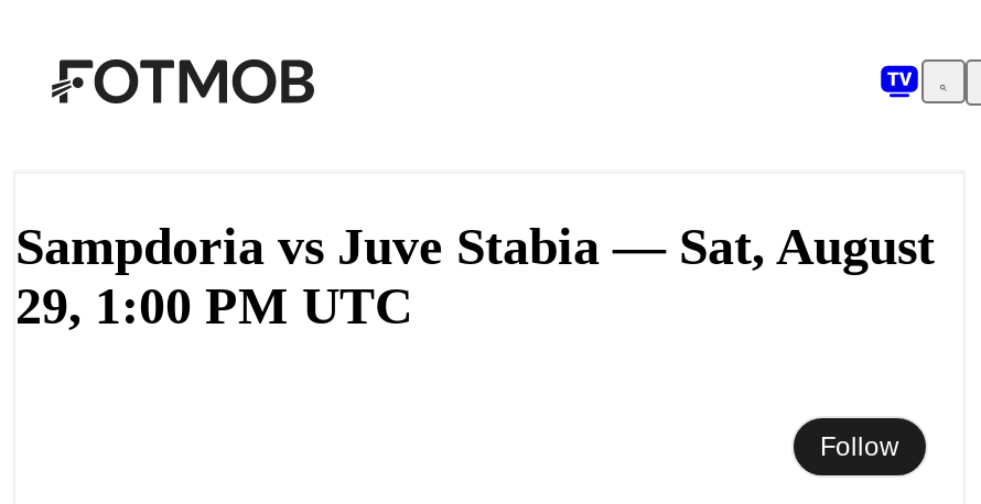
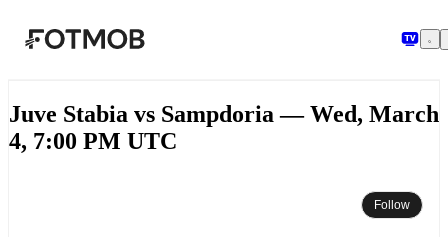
- Sampdoria vs Juve Stabia — Sat, August
- 29, 1:00 PM UTC
+ Juve Stabia vs Sampdoria — Wed, March
+ 4, 7:00 PM UTC
